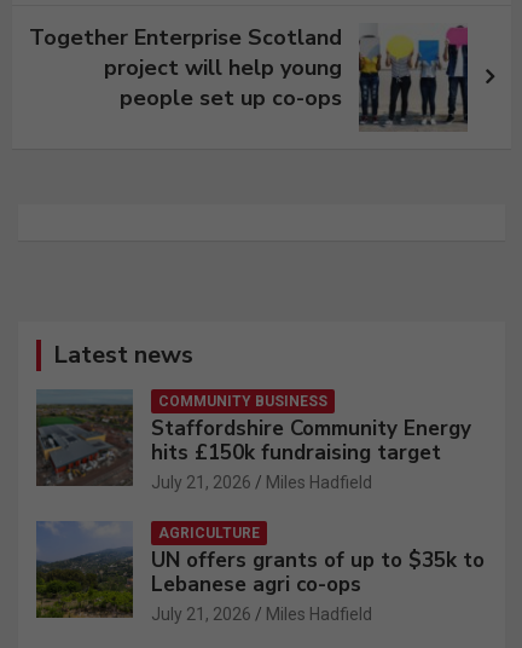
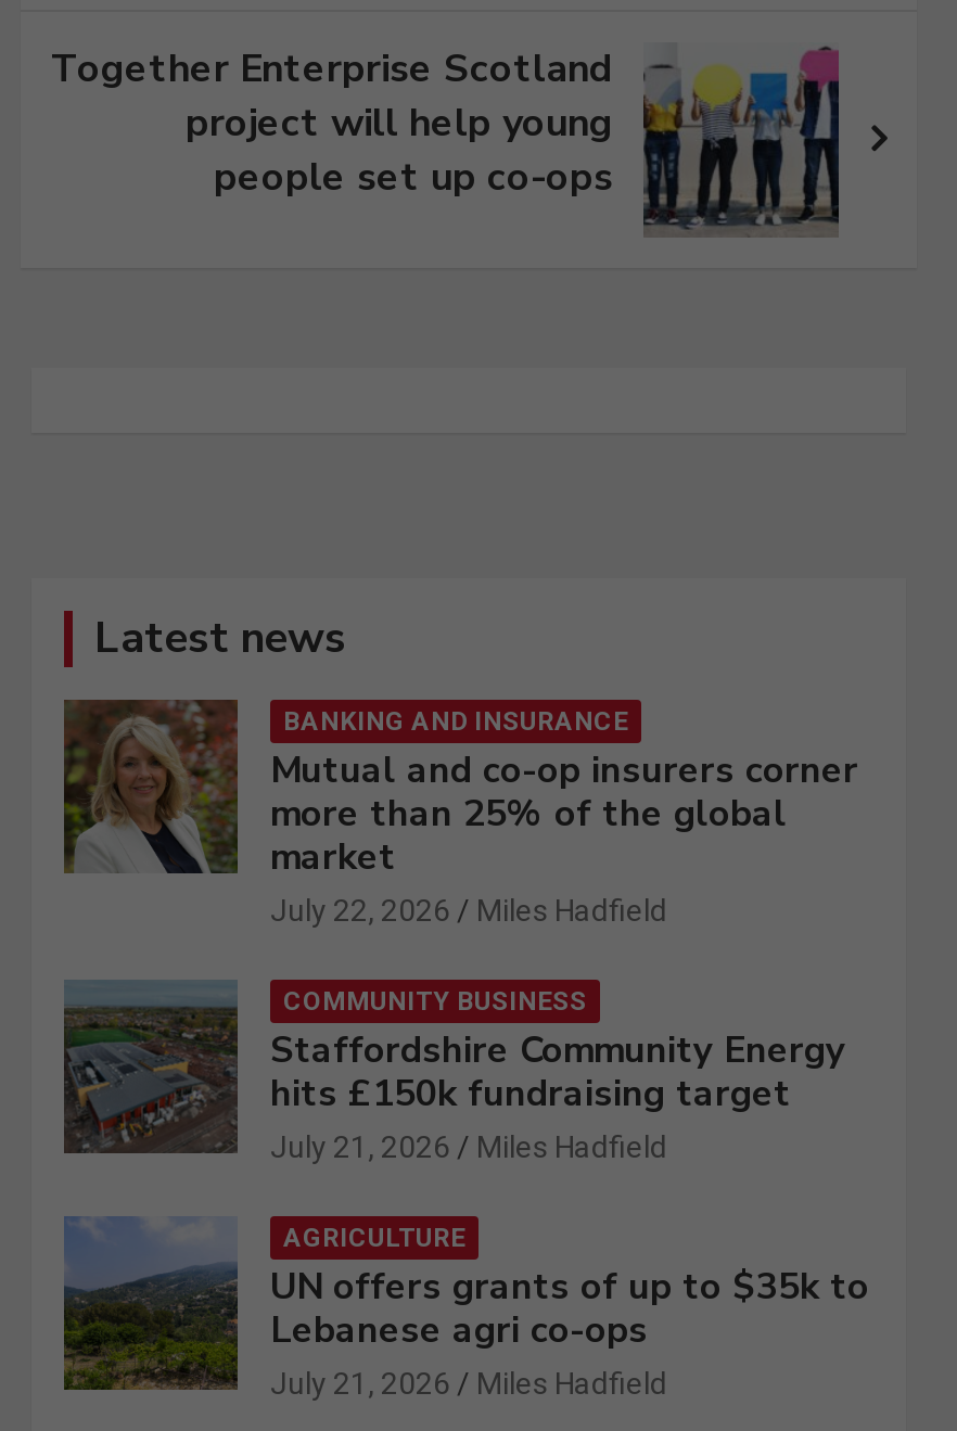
+ [image]
+ BANKING AND INSURANCE
+ Mutual and co-op insurers corner
+ more than 25% of the global
+ market
+ July 22, 2026
+ Miles Hadfield
